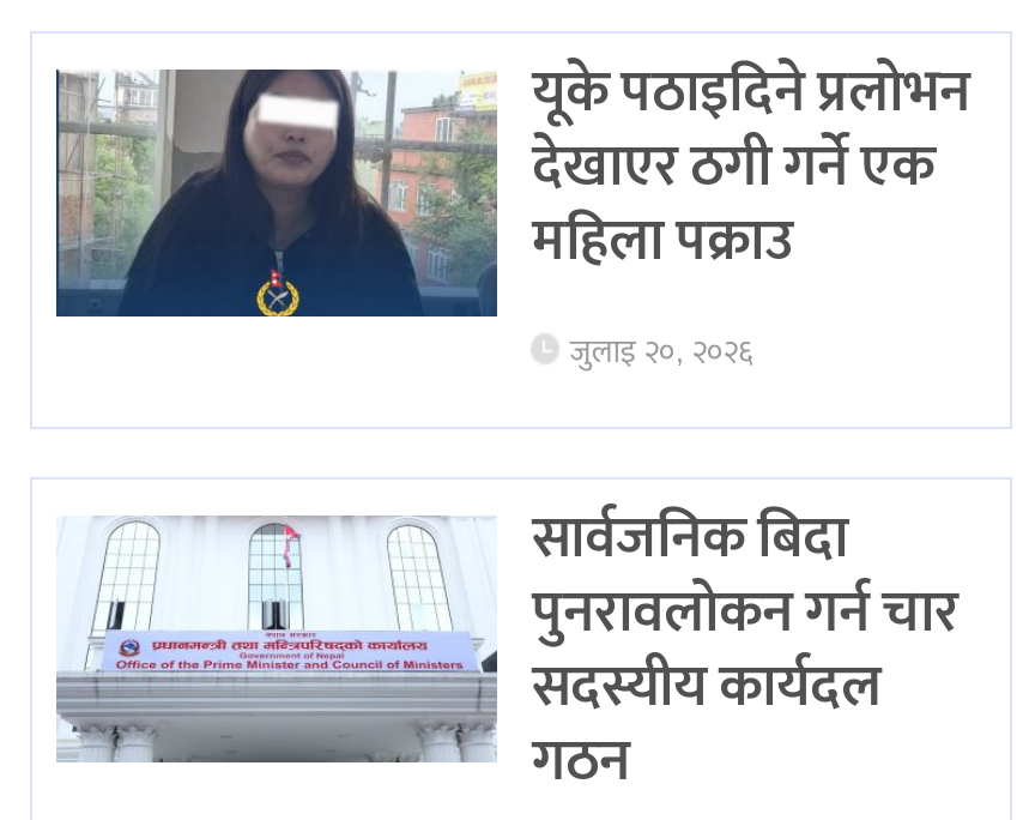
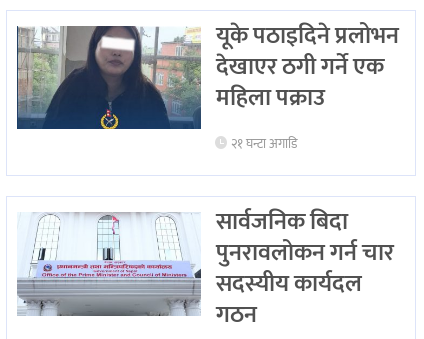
- जुलाइ २०, २०२६
+ २१ घन्टा अगाडि
